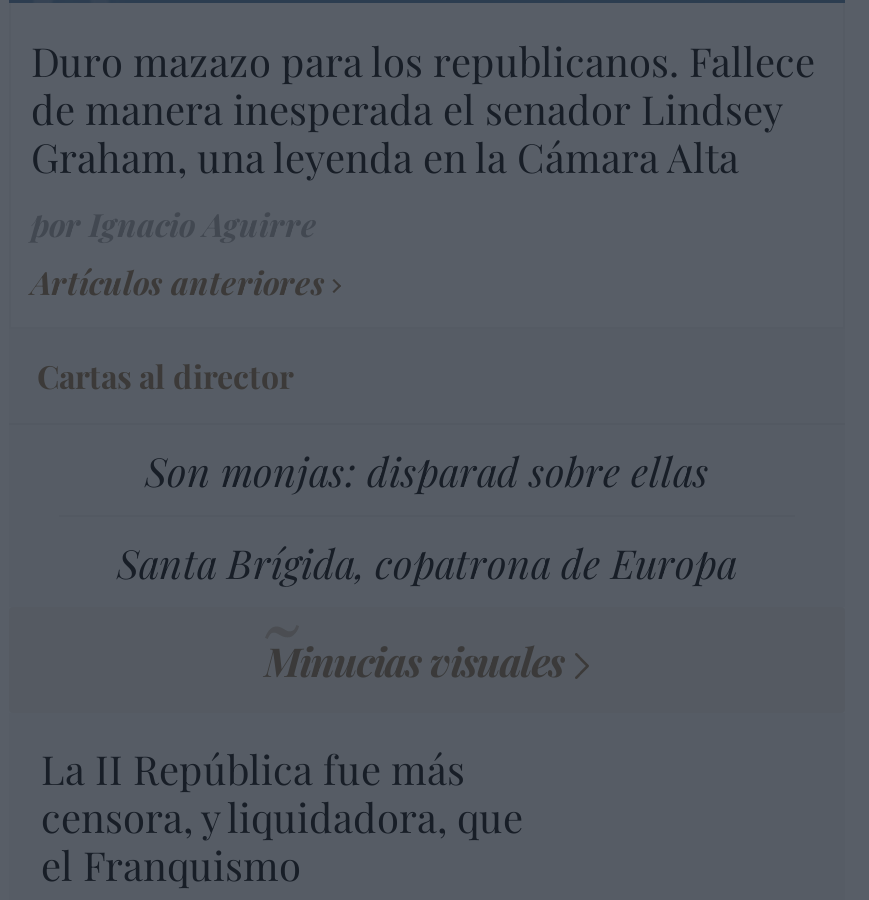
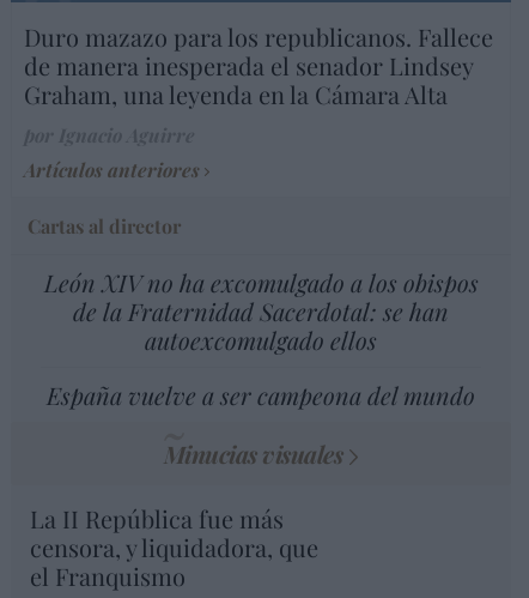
- Son monjas: disparad sobre ellas
+ León XIV no ha excomulgado a los obispos
+ de la Fraternidad Sacerdotal: se han
+ autoexcomulgado ellos

- Santa Brígida, copatrona de Europa
+ España vuelve a ser campeona del mundo
